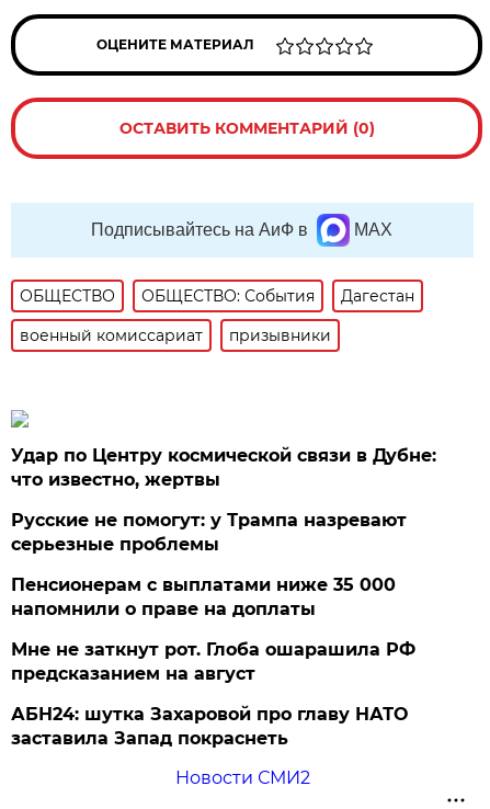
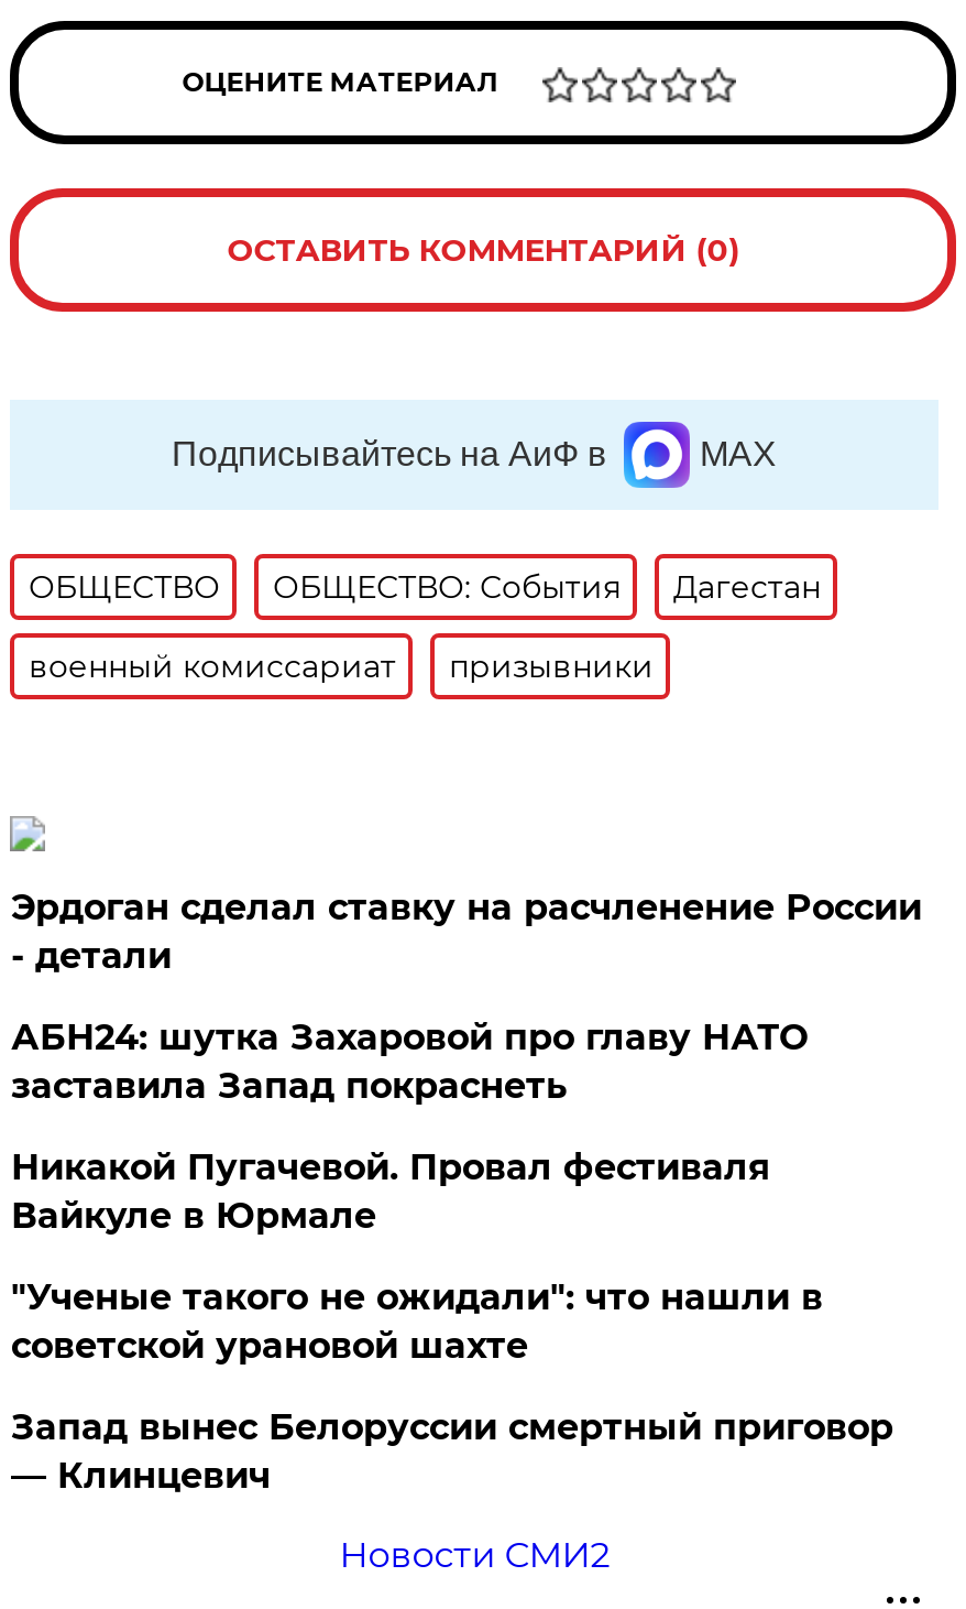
- Удар по Центру космической связи в Дубне:
- что известно, жертвы
- Русские не помогут: у Трампа назревают
- серьезные проблемы
- Пенсионерам с выплатами ниже 35 000
- напомнили о праве на доплаты
- Мне не заткнут рот. Глоба ошарашила РФ
- предсказанием на август
+ Эрдоган сделал ставку на расчленение России
+ - детали

moved up: АБН24: шутка Захаровой про главу НАТО | заставила Запад покраснеть

+ Никакой Пугачевой. Провал фестиваля
+ Вайкуле в Юрмале
+ "Ученые такого не ожидали": что нашли в
+ советской урановой шахте
+ Запад вынес Белоруссии смертный приговор
+ — Клинцевич
